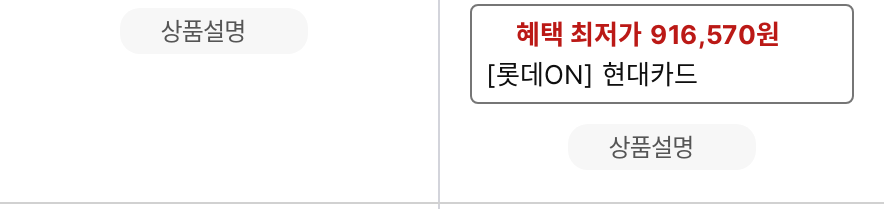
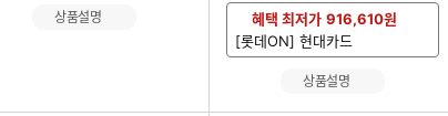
- 혜택 최저가 916,570원
+ 혜택 최저가 916,610원
